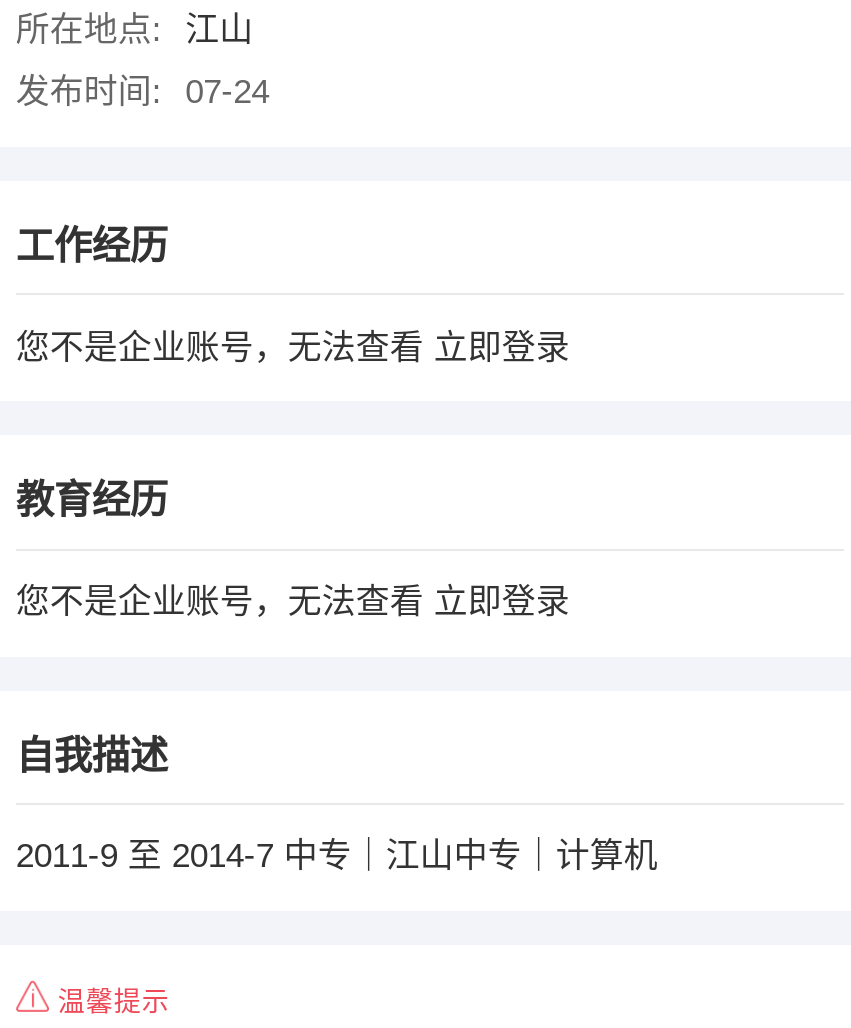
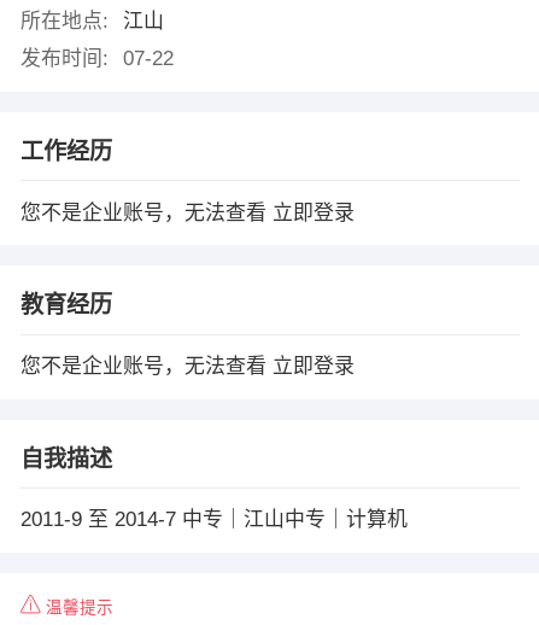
- 发布时间: 07-24
+ 发布时间: 07-22
